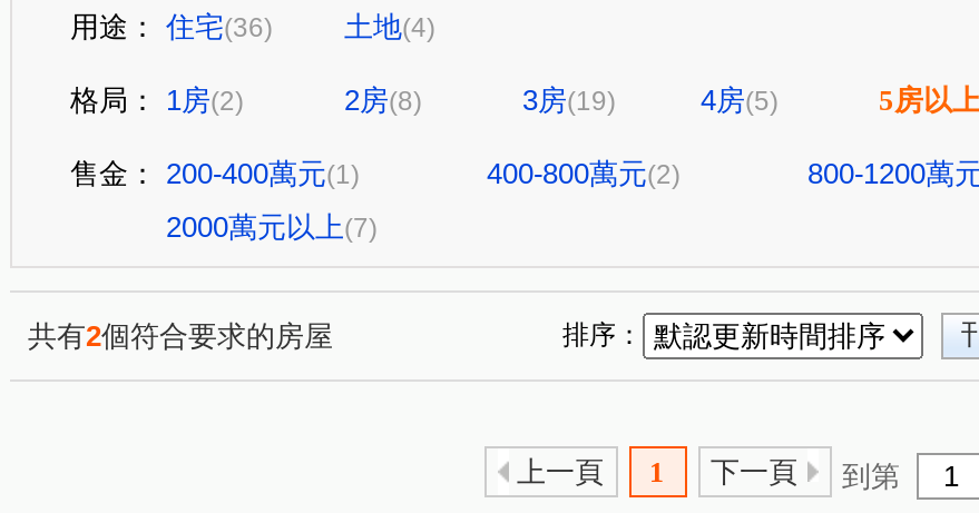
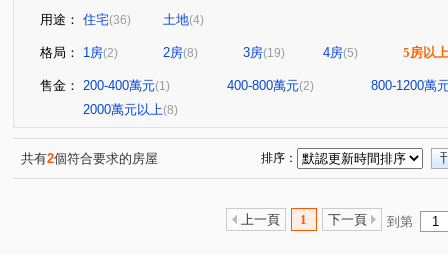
- 2000萬元以上(7)
+ 2000萬元以上(8)
